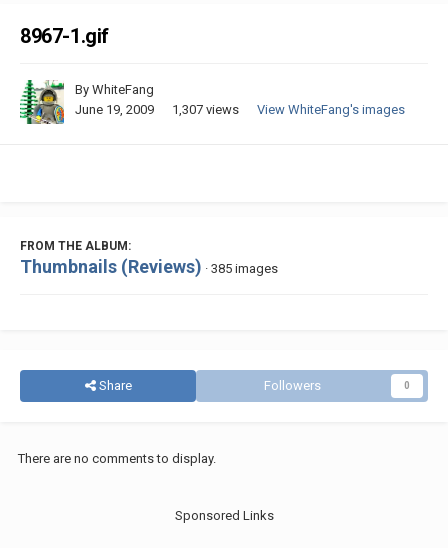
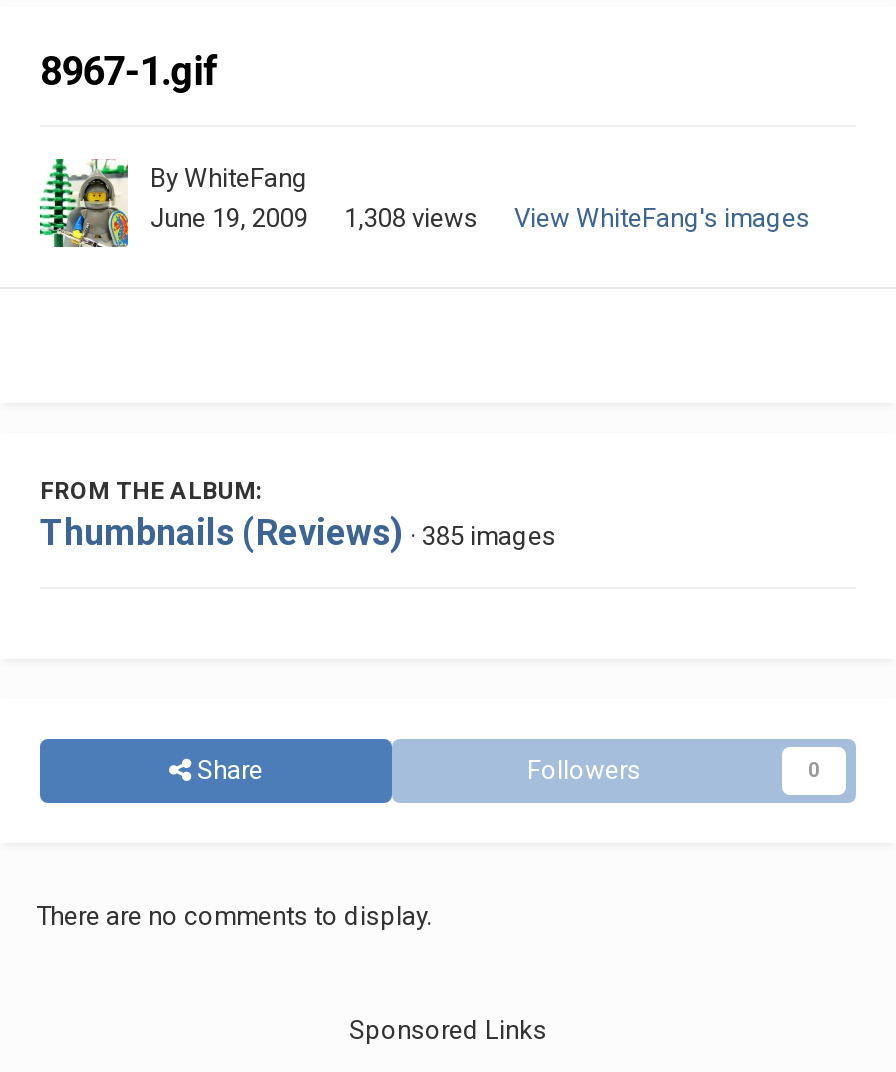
- June 19, 2009 1,307 views View WhiteFang's images
+ June 19, 2009 1,308 views View WhiteFang's images
